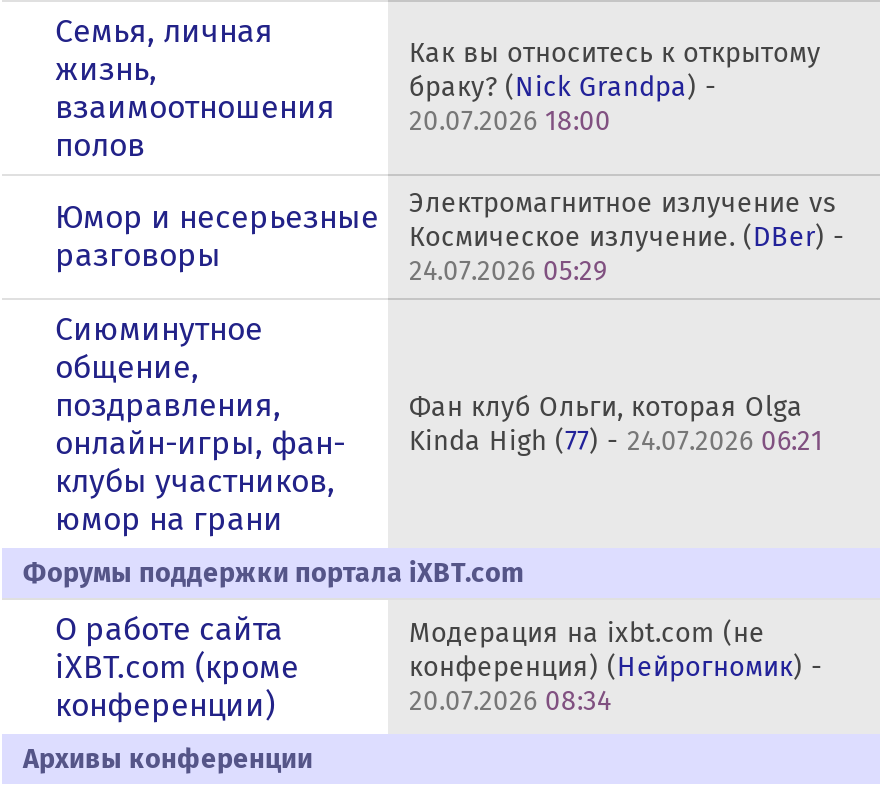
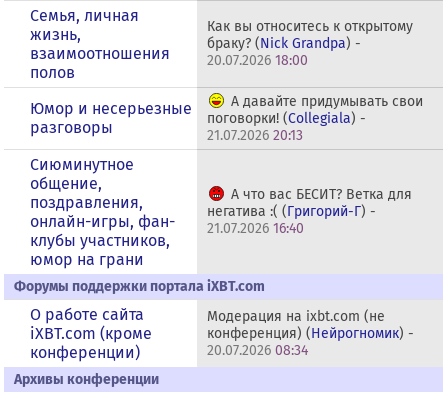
- Электромагнитное излучение vs
- Космическое излучение. (DBer) -
- 24.07.2026 05:29
+ А давайте придумывать свои
+ поговорки! (Collegiala) -
+ 21.07.2026 20:13

- Фан клуб Ольги, которая Olga
- Kinda High (77) - 24.07.2026 06:21
+ А что вас БЕСИТ? Ветка для
+ негатива :( (Григорий-Г) -
+ 21.07.2026 16:40
